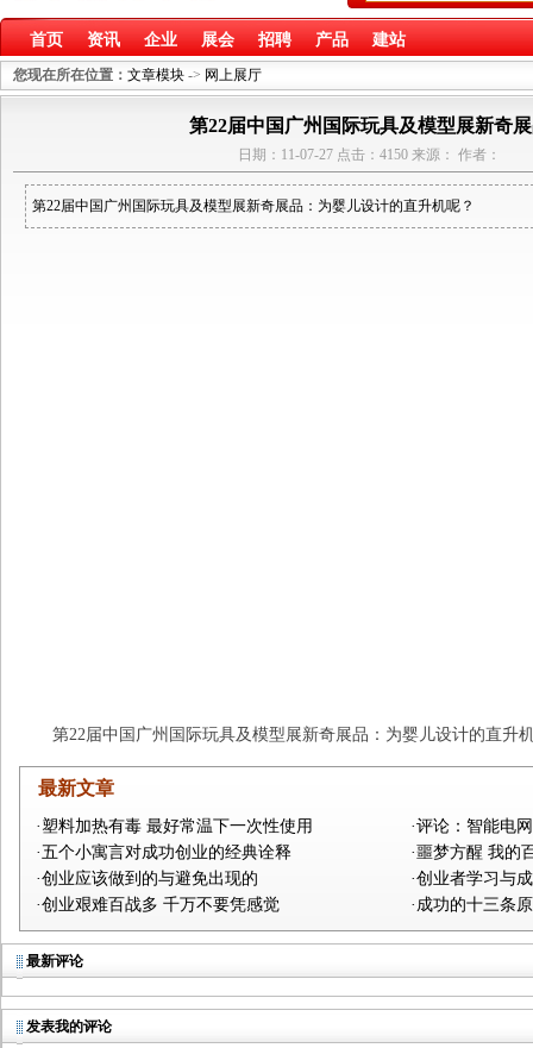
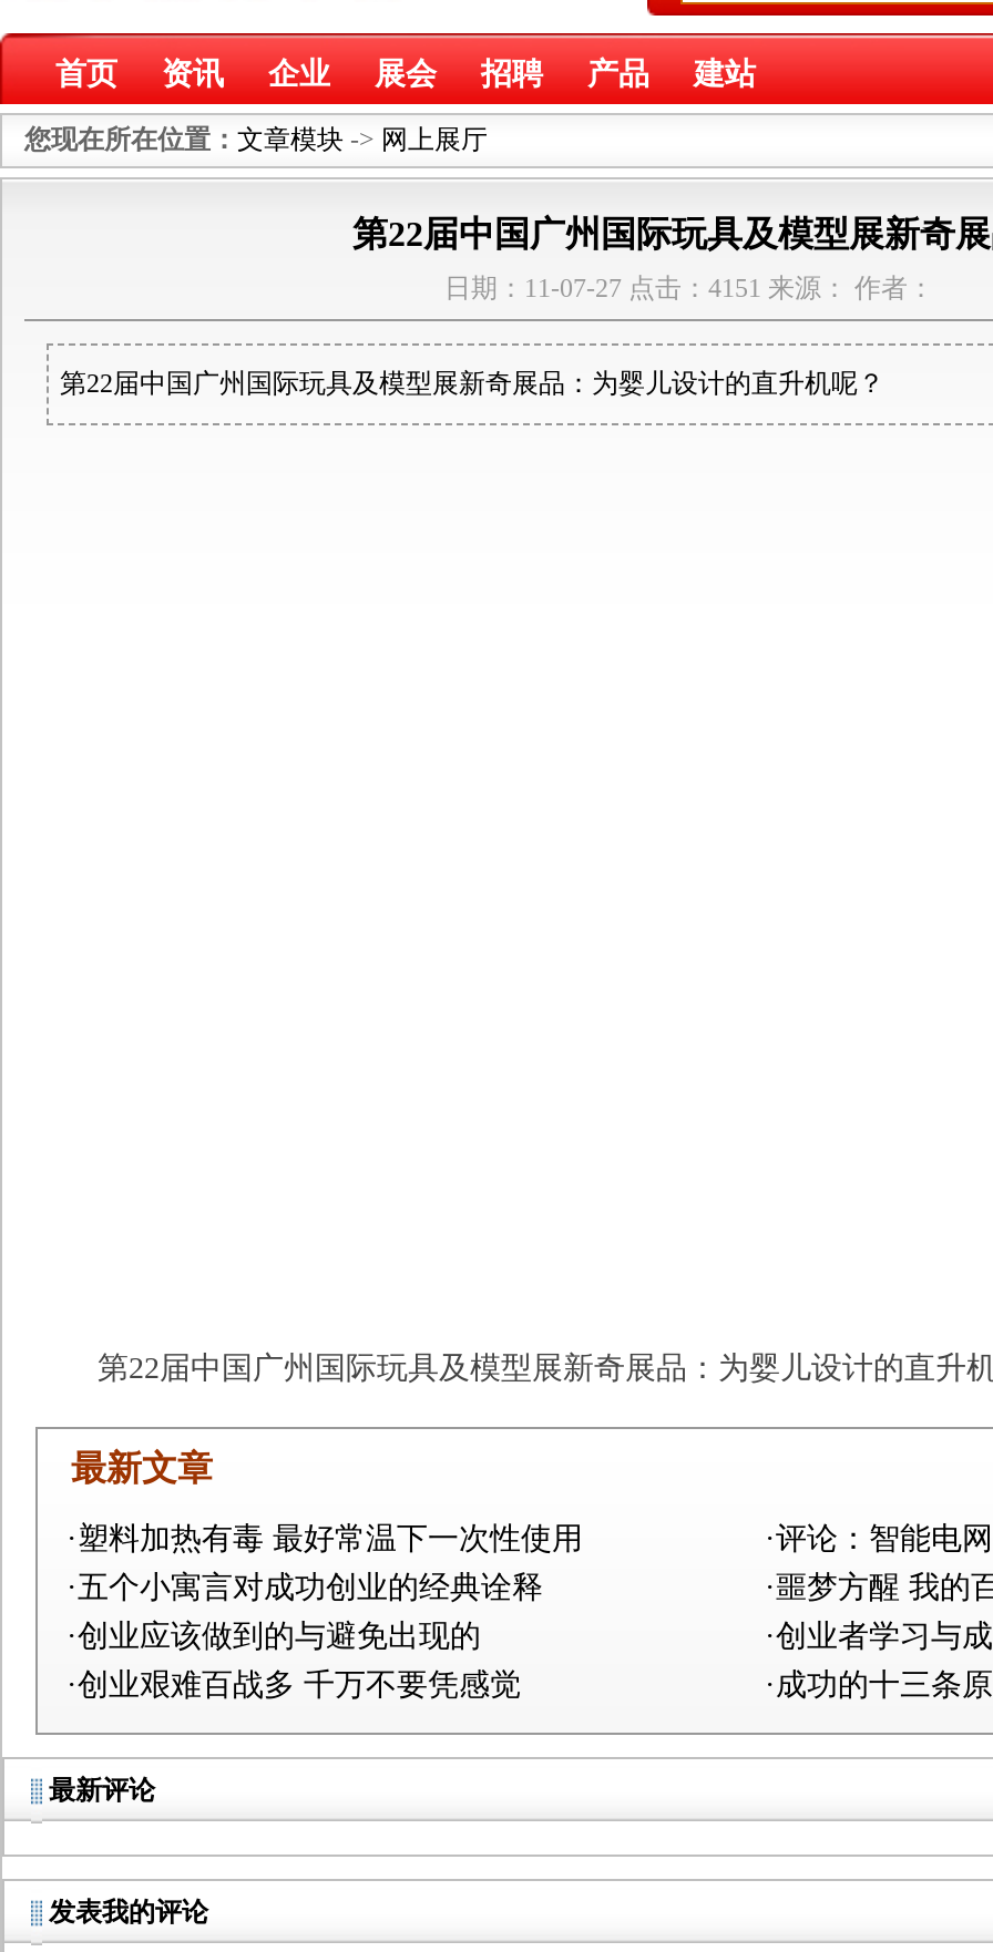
- 日期：11-07-27 点击：4150 来源： 作者：
+ 日期：11-07-27 点击：4151 来源： 作者：
